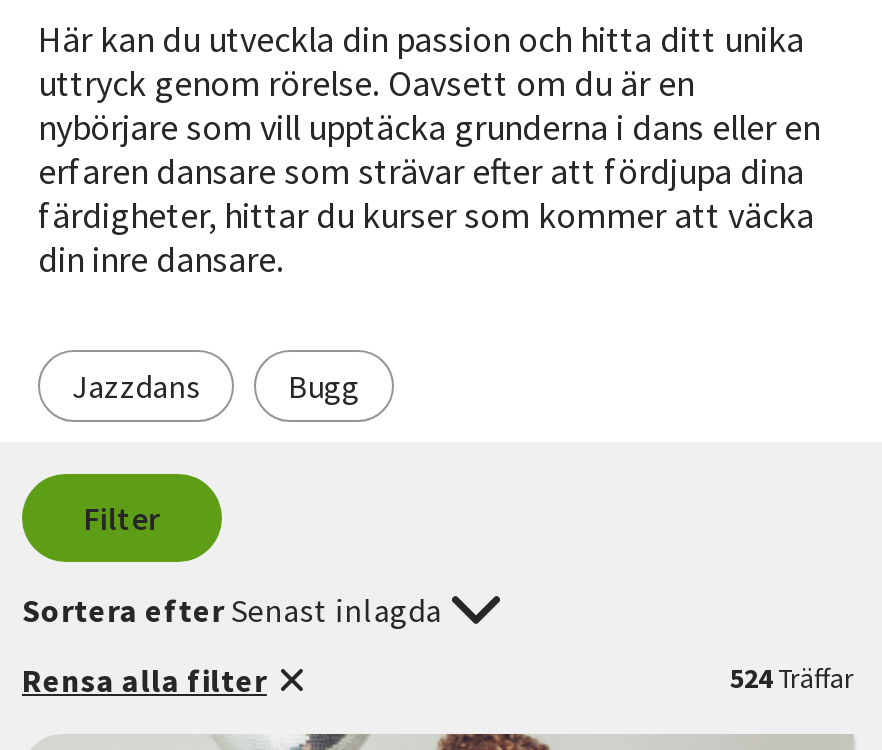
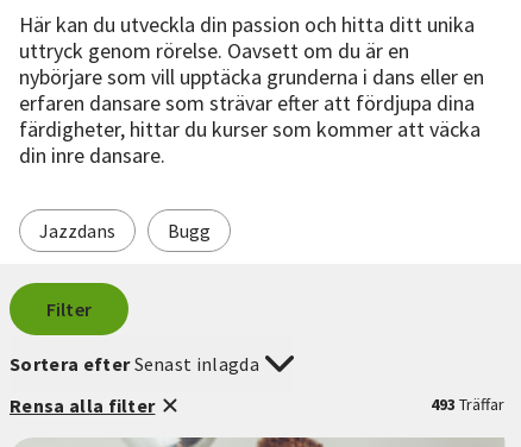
- 524Träffar
+ 493Träffar
